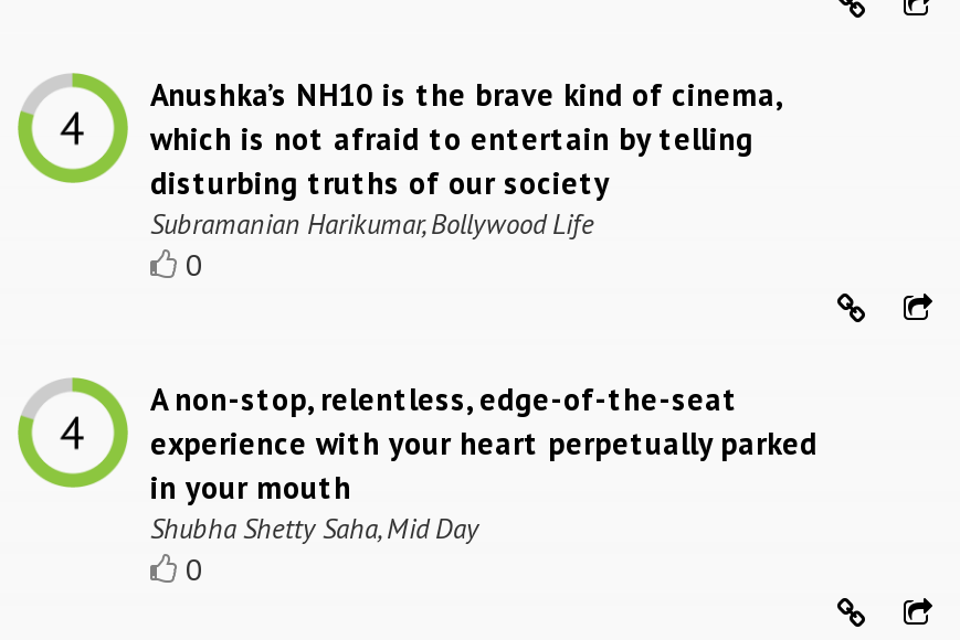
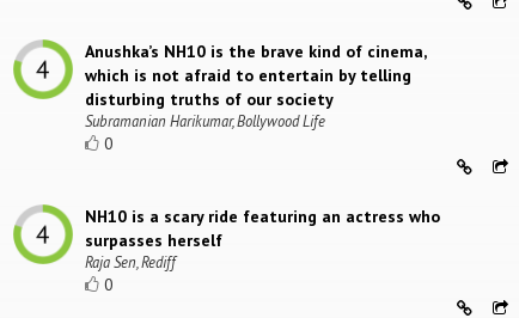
- A non-stop, relentless, edge-of-the-seat
- experience with your heart perpetually parked
- in your mouth
- Shubha Shetty Saha, Mid Day
+ NH10 is a scary ride featuring an actress who
+ surpasses herself
+ Raja Sen, Rediff
